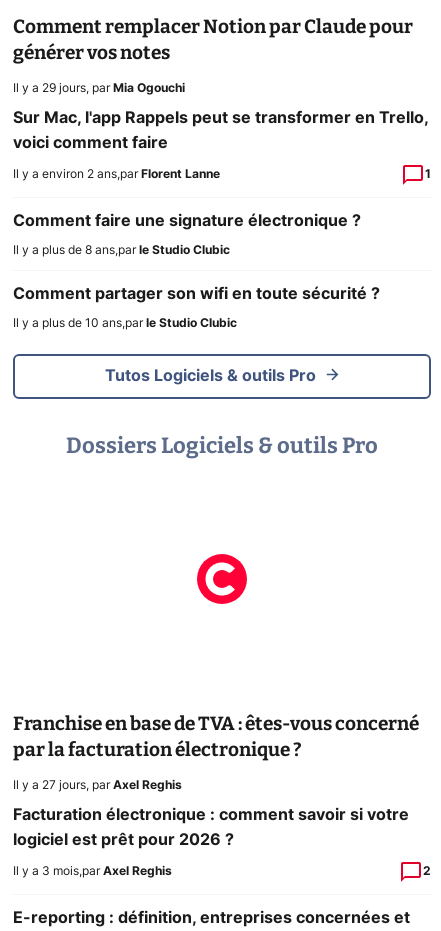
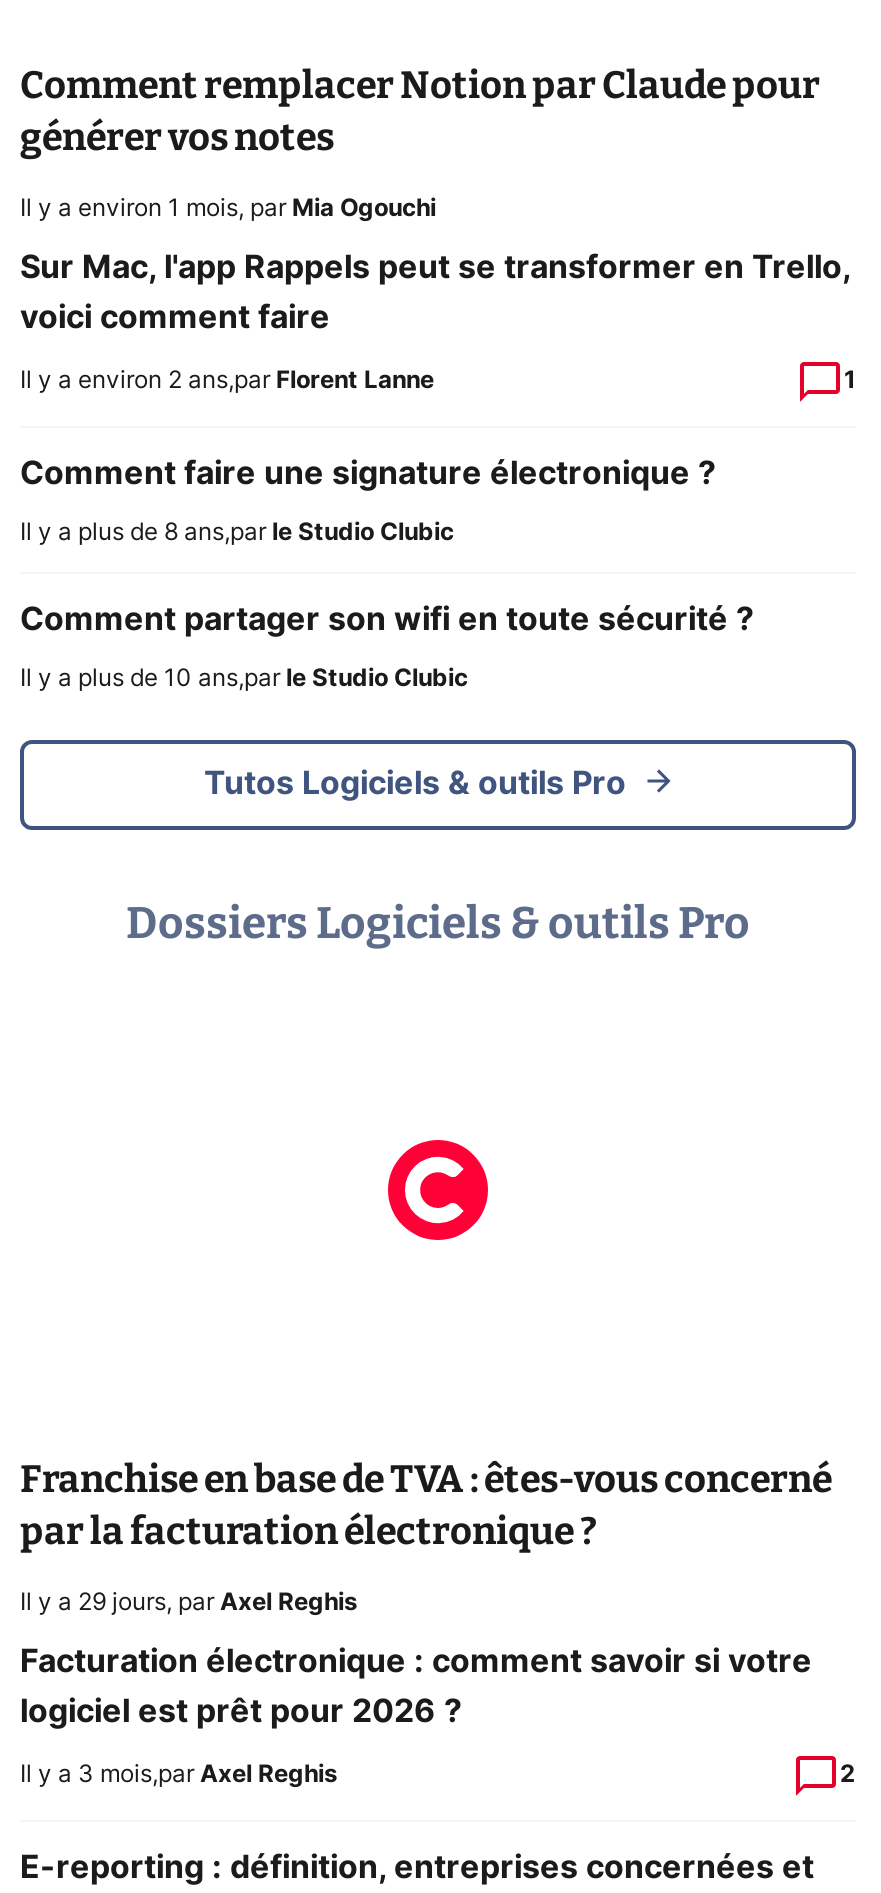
- Il y a 29 jours, par Mia Ogouchi
+ Il y a environ 1 mois, par Mia Ogouchi

- Il y a 27 jours, par Axel Reghis
+ Il y a 29 jours, par Axel Reghis
